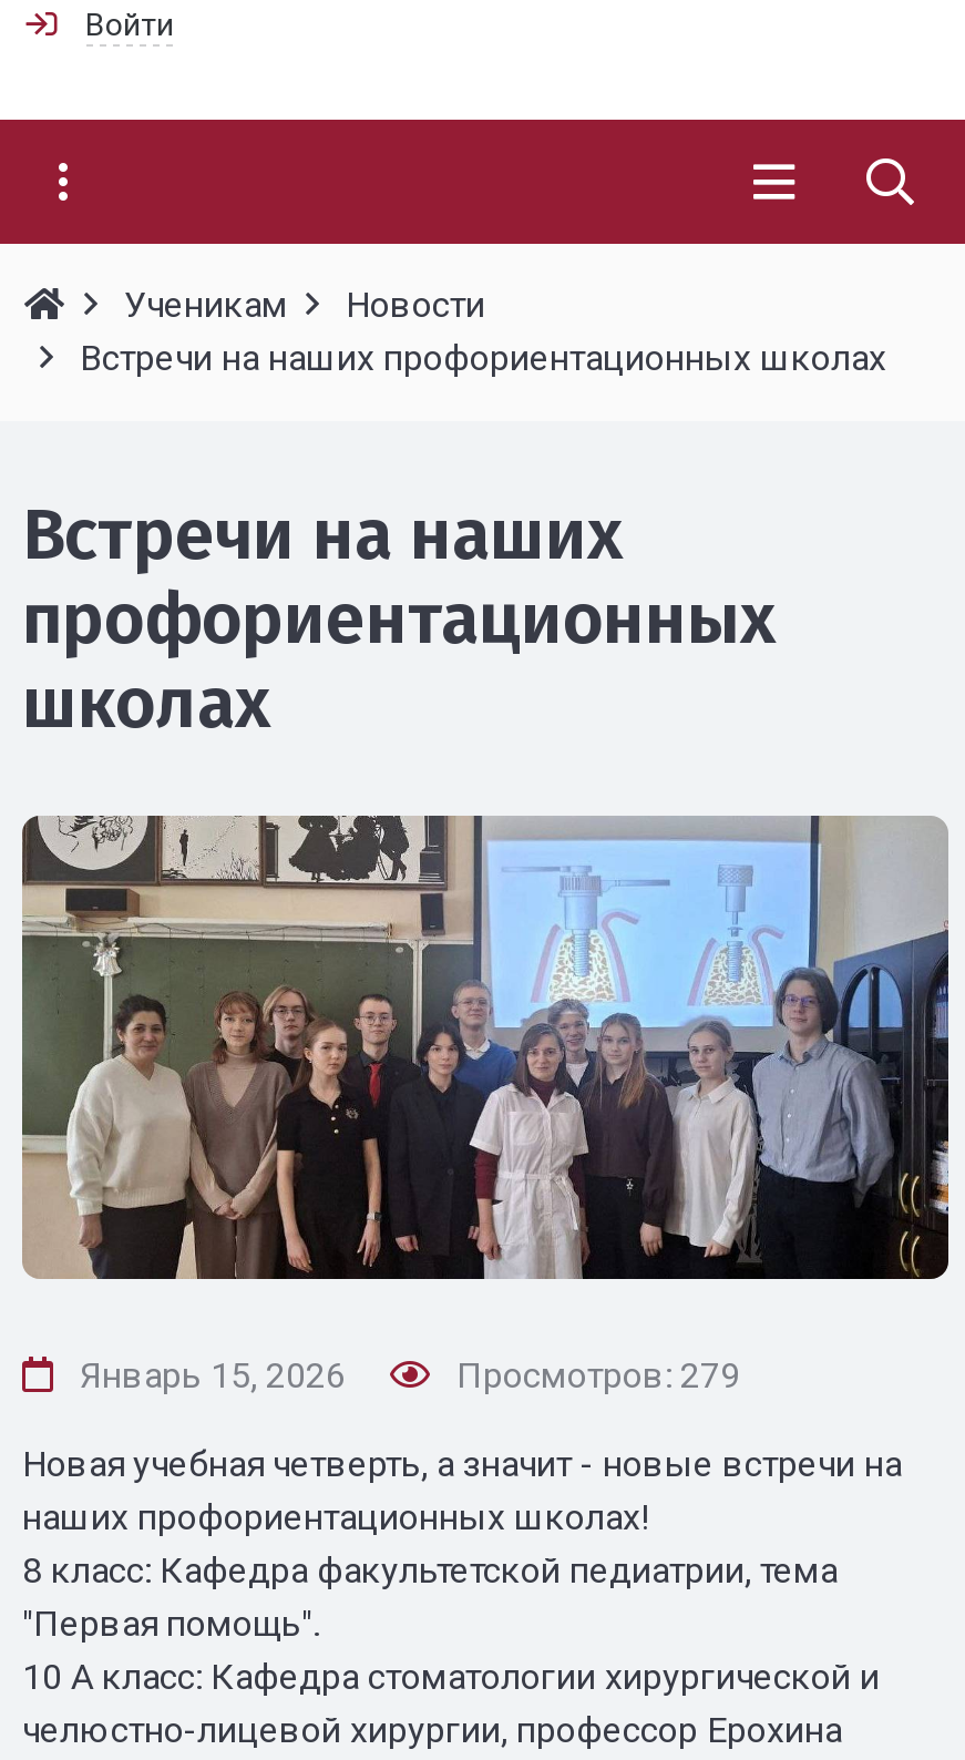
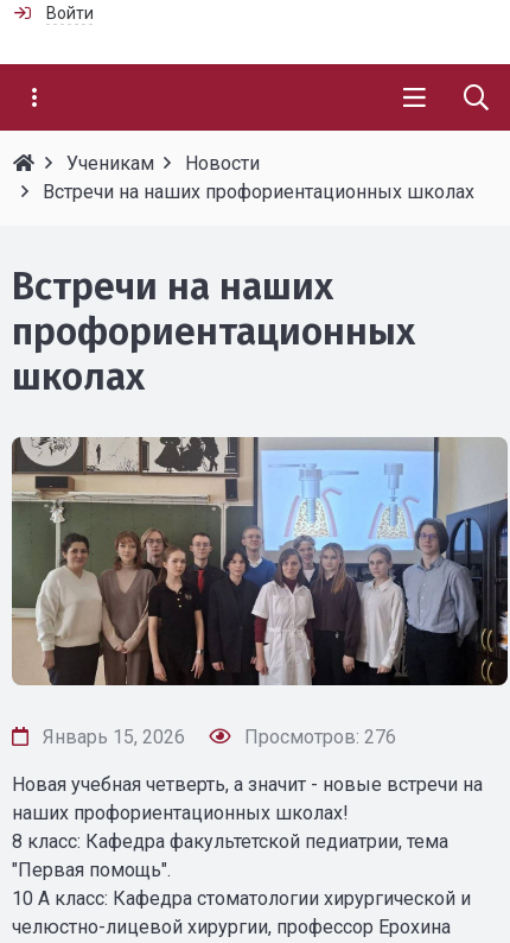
- Просмотров: 279
+ Просмотров: 276
